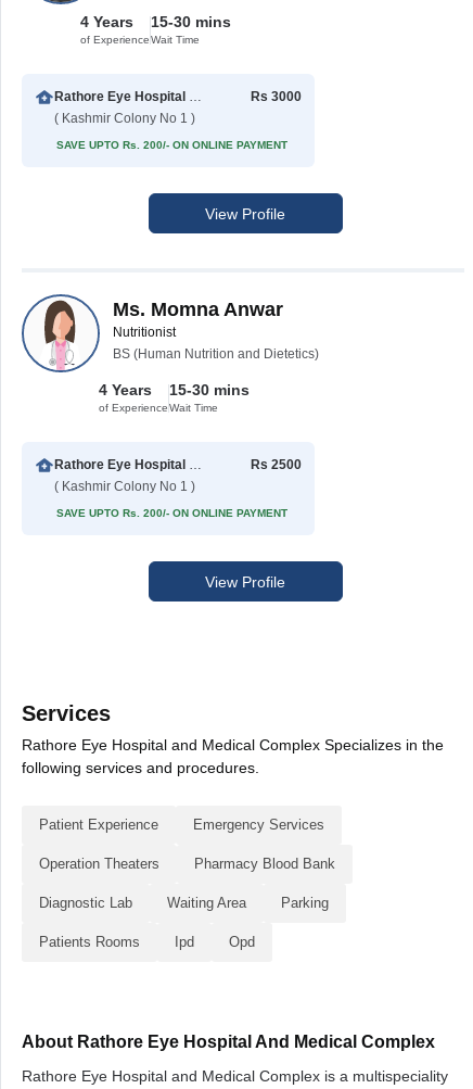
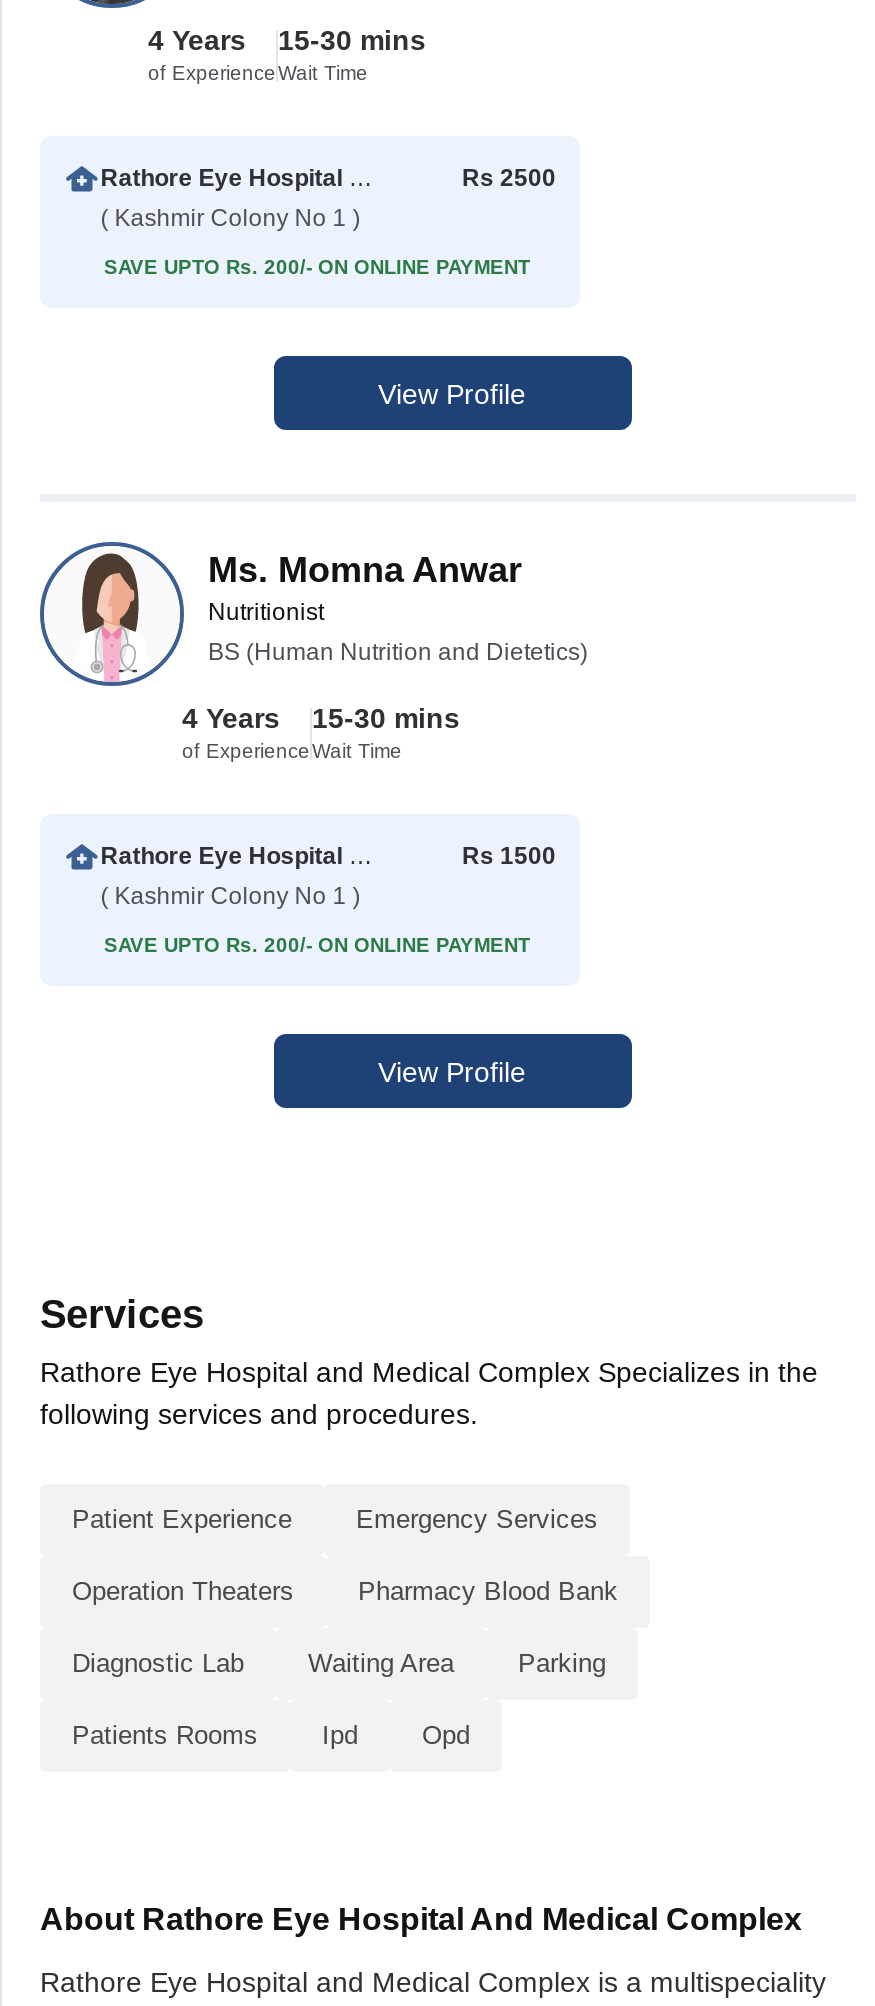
- Rs 3000
+ Rs 2500

- Rs 2500
+ Rs 1500
